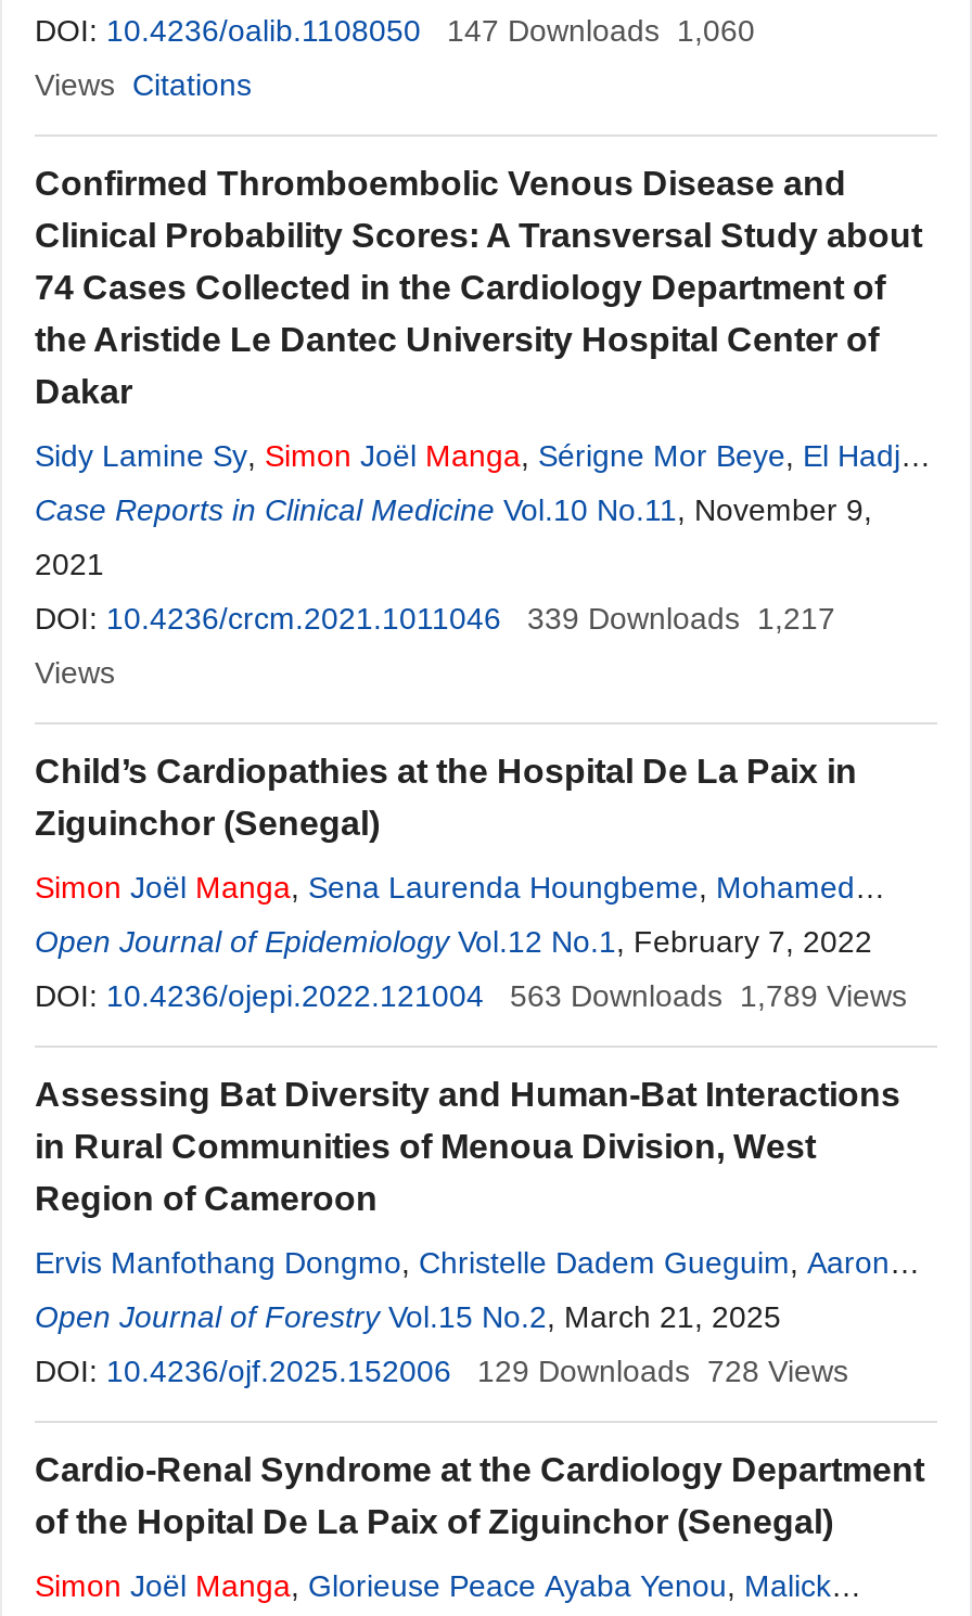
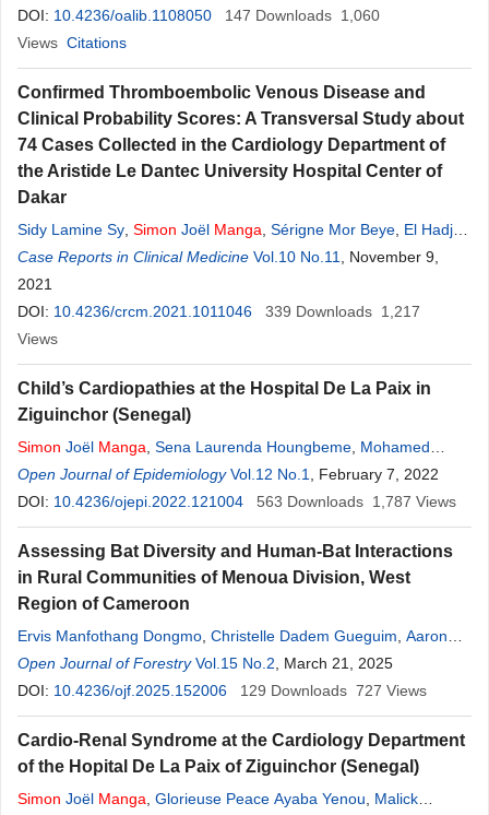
- 563 Downloads 1,789 Views
+ 563 Downloads 1,787 Views

- 129 Downloads 728 Views
+ 129 Downloads 727 Views
